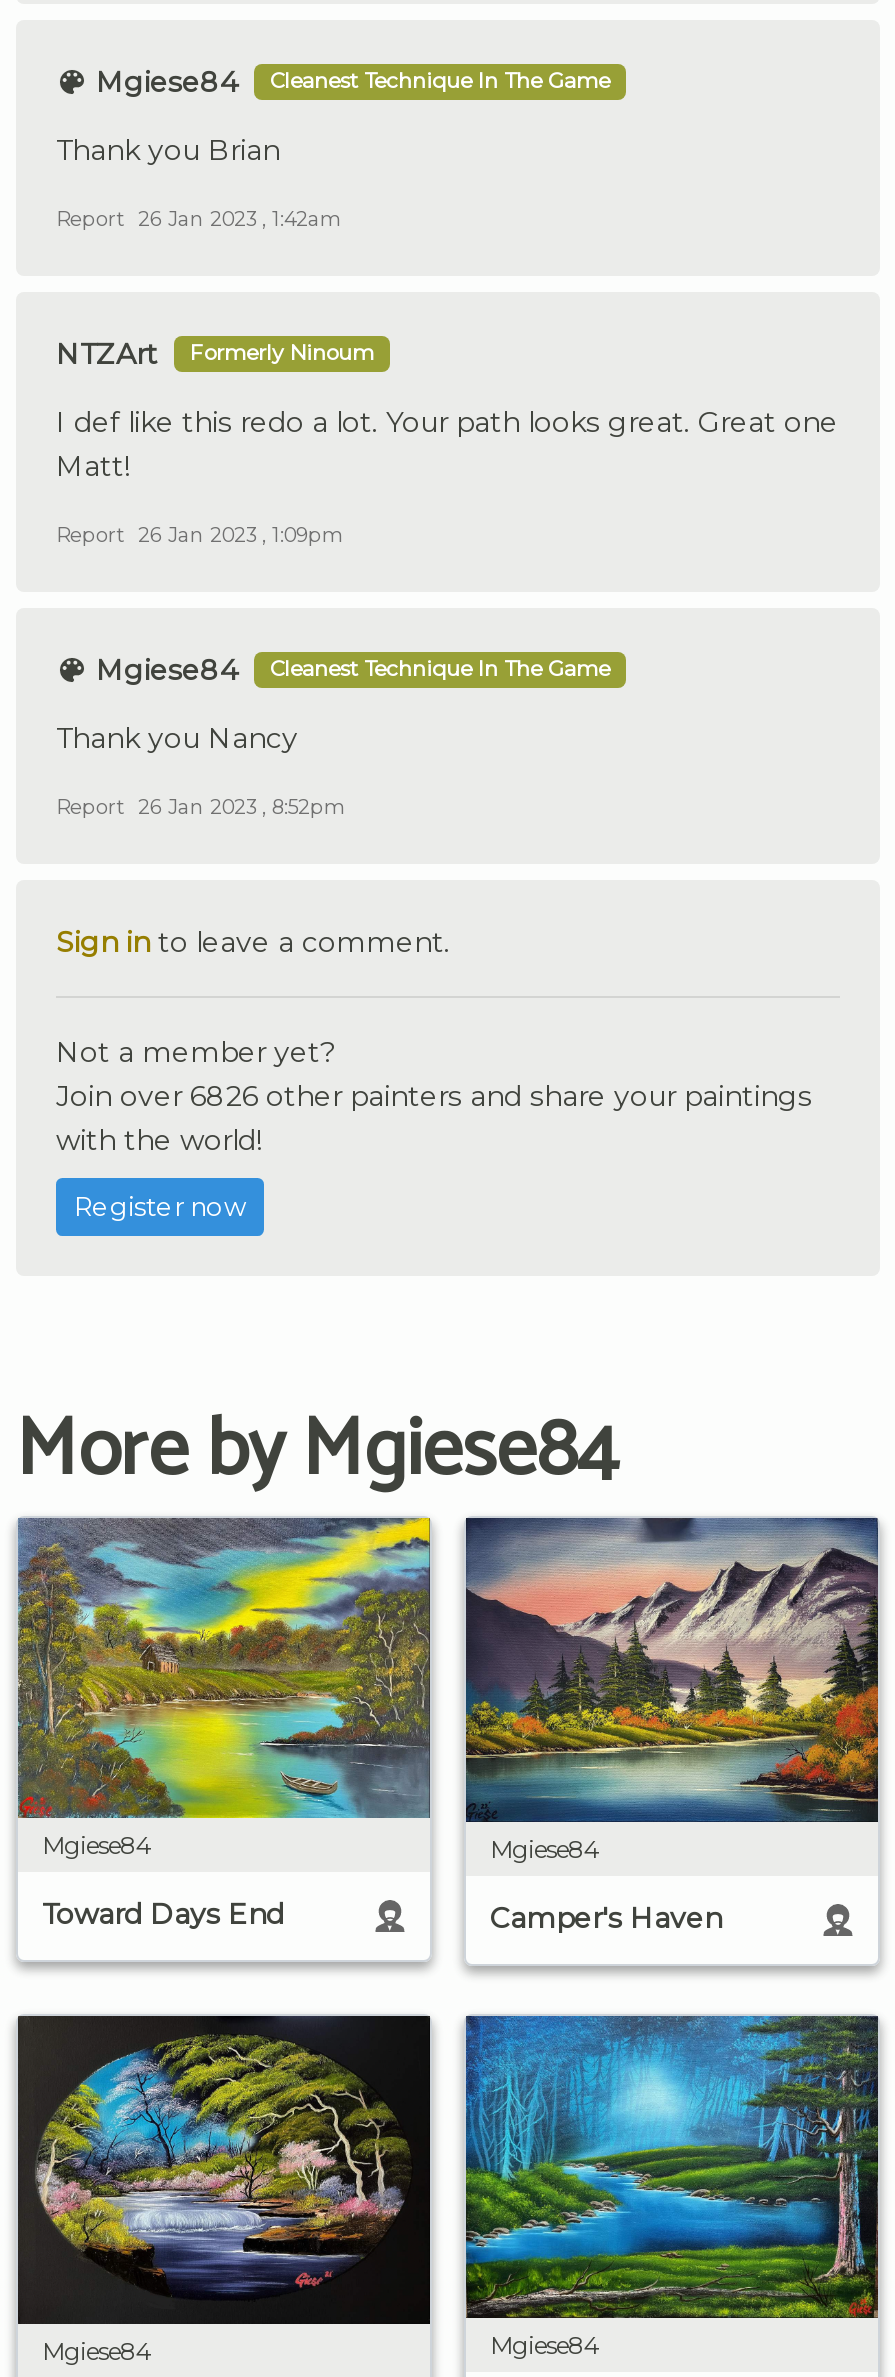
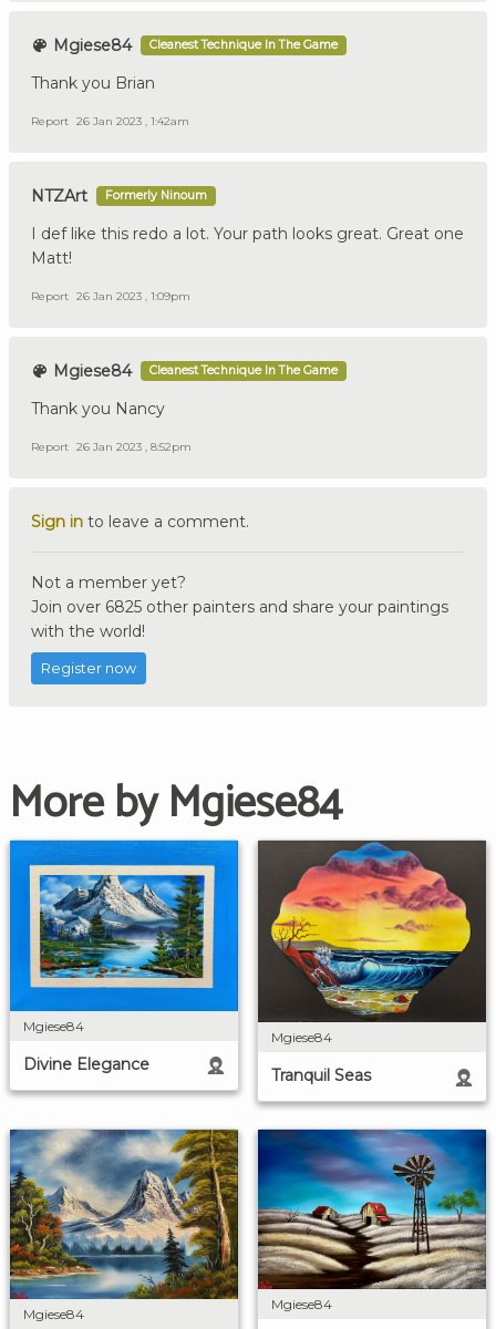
- Join over 6826 other painters and share your paintings
+ Join over 6825 other painters and share your paintings

- [image]
- Toward Days End
+ [image]
+ Divine Elegance

- [image]
- Camper's Haven
+ [image]
+ Tranquil Seas

- [image]
+ [image]

- [image]
+ [image]
